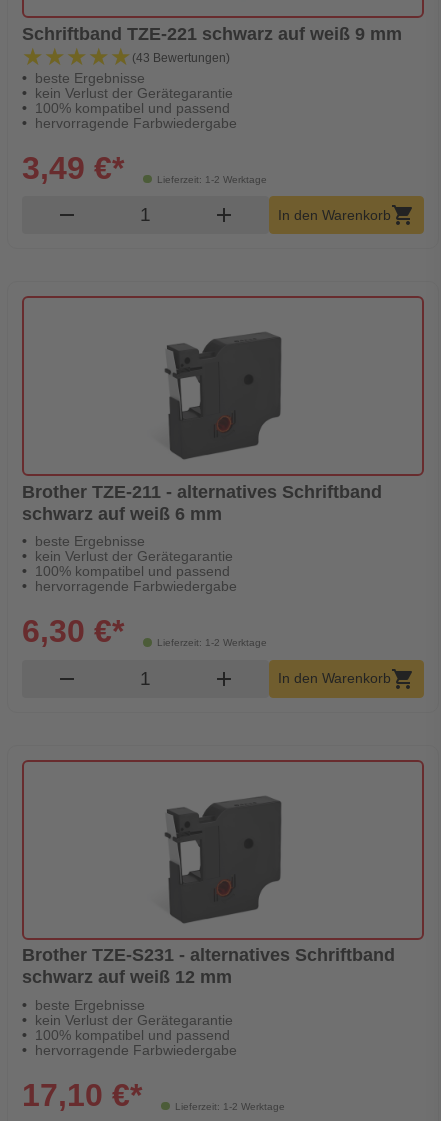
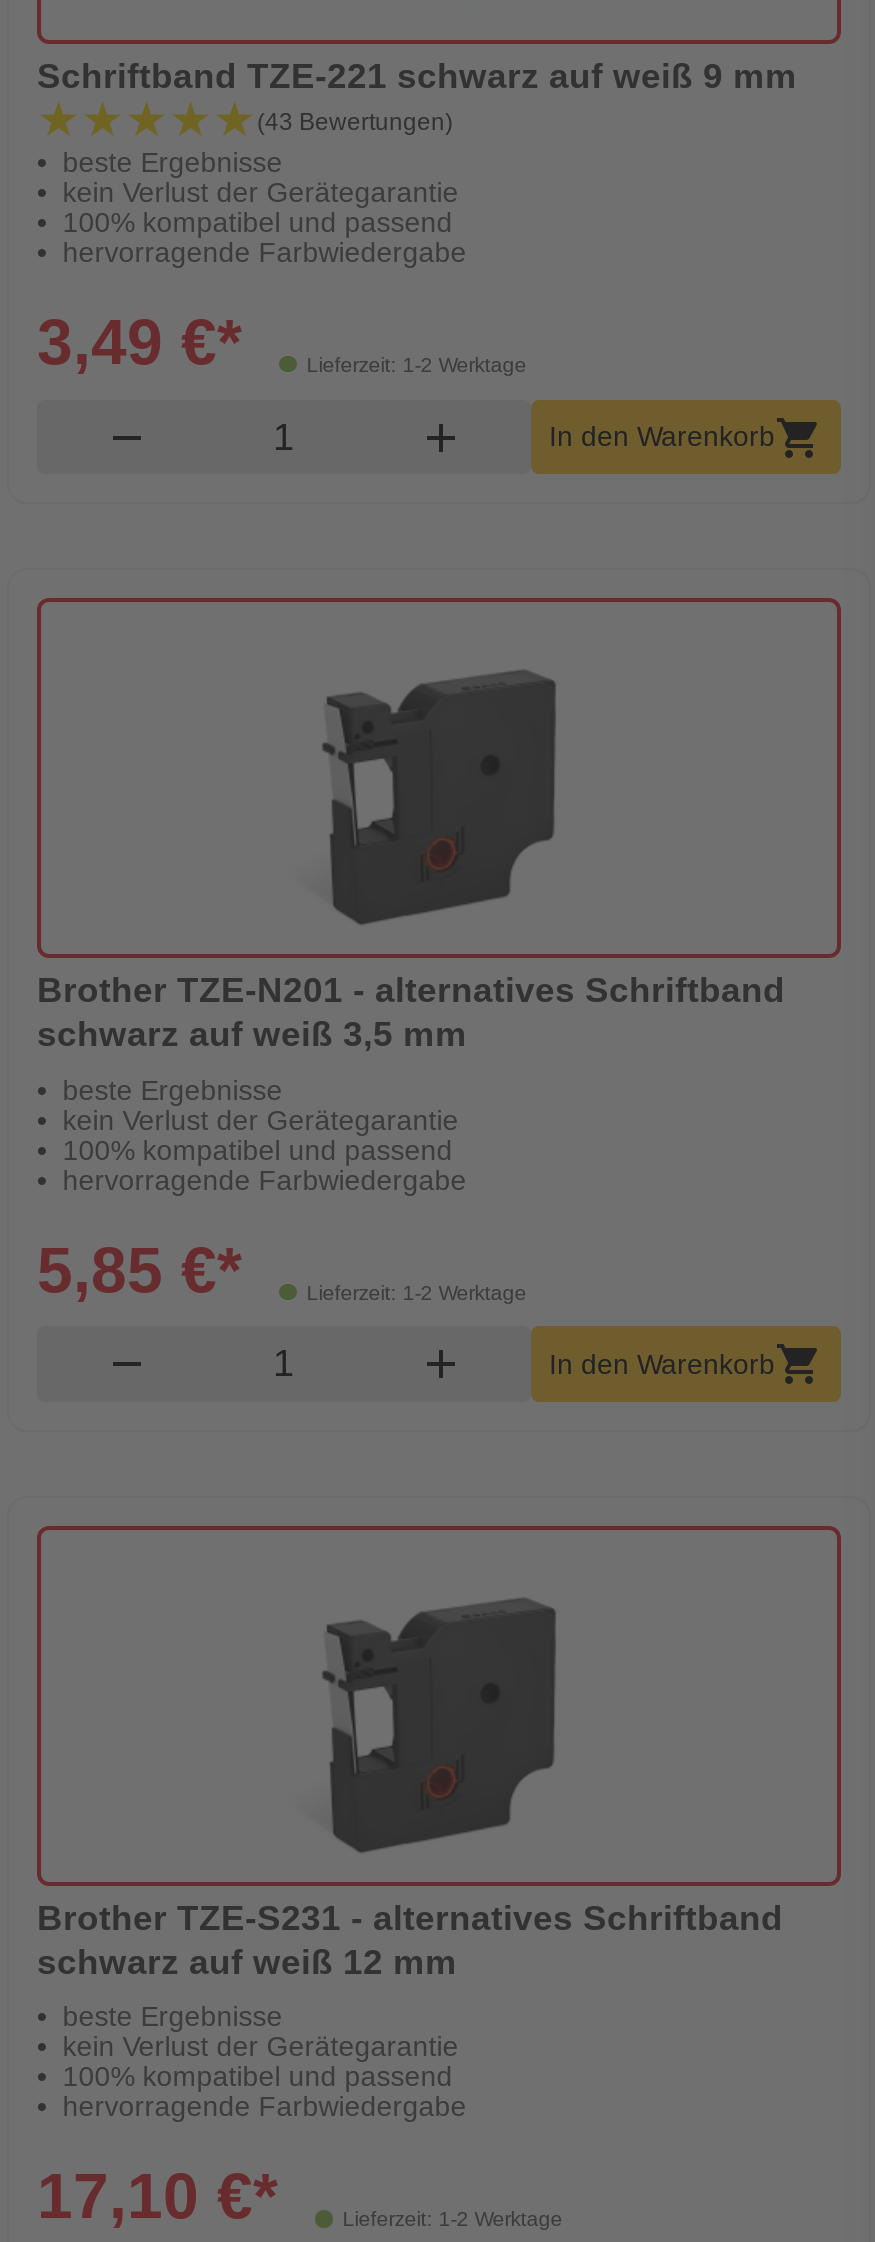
- Brother TZE-211 - alternatives Schriftband
+ Brother TZE-N201 - alternatives Schriftband

- schwarz auf weiß 6 mm
+ schwarz auf weiß 3,5 mm

- 6,30 €*
+ 5,85 €*
